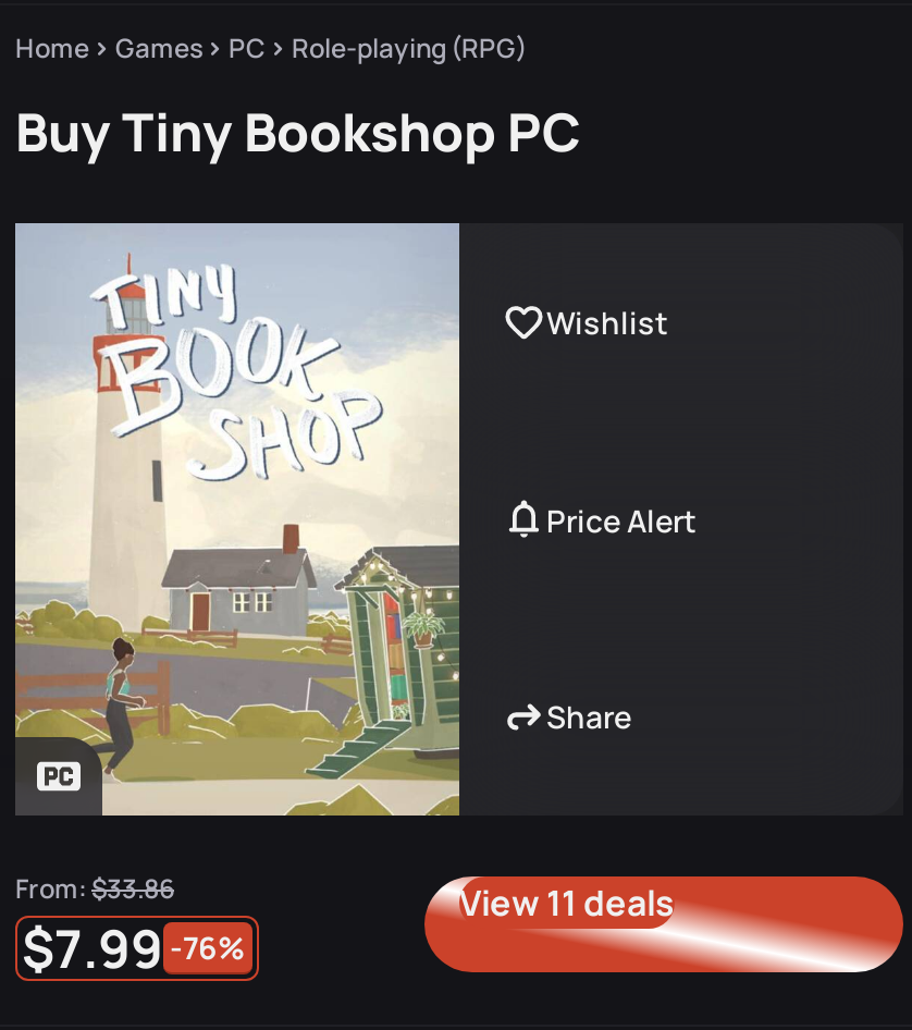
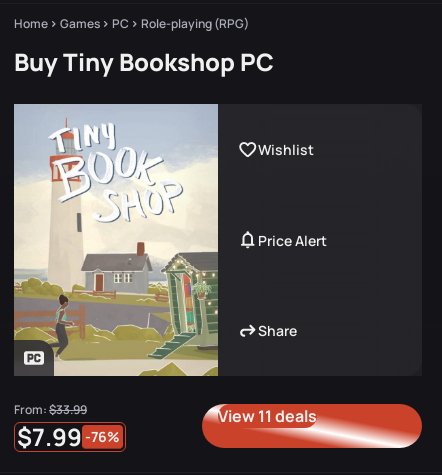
- From: $33.86
+ From: $33.99
